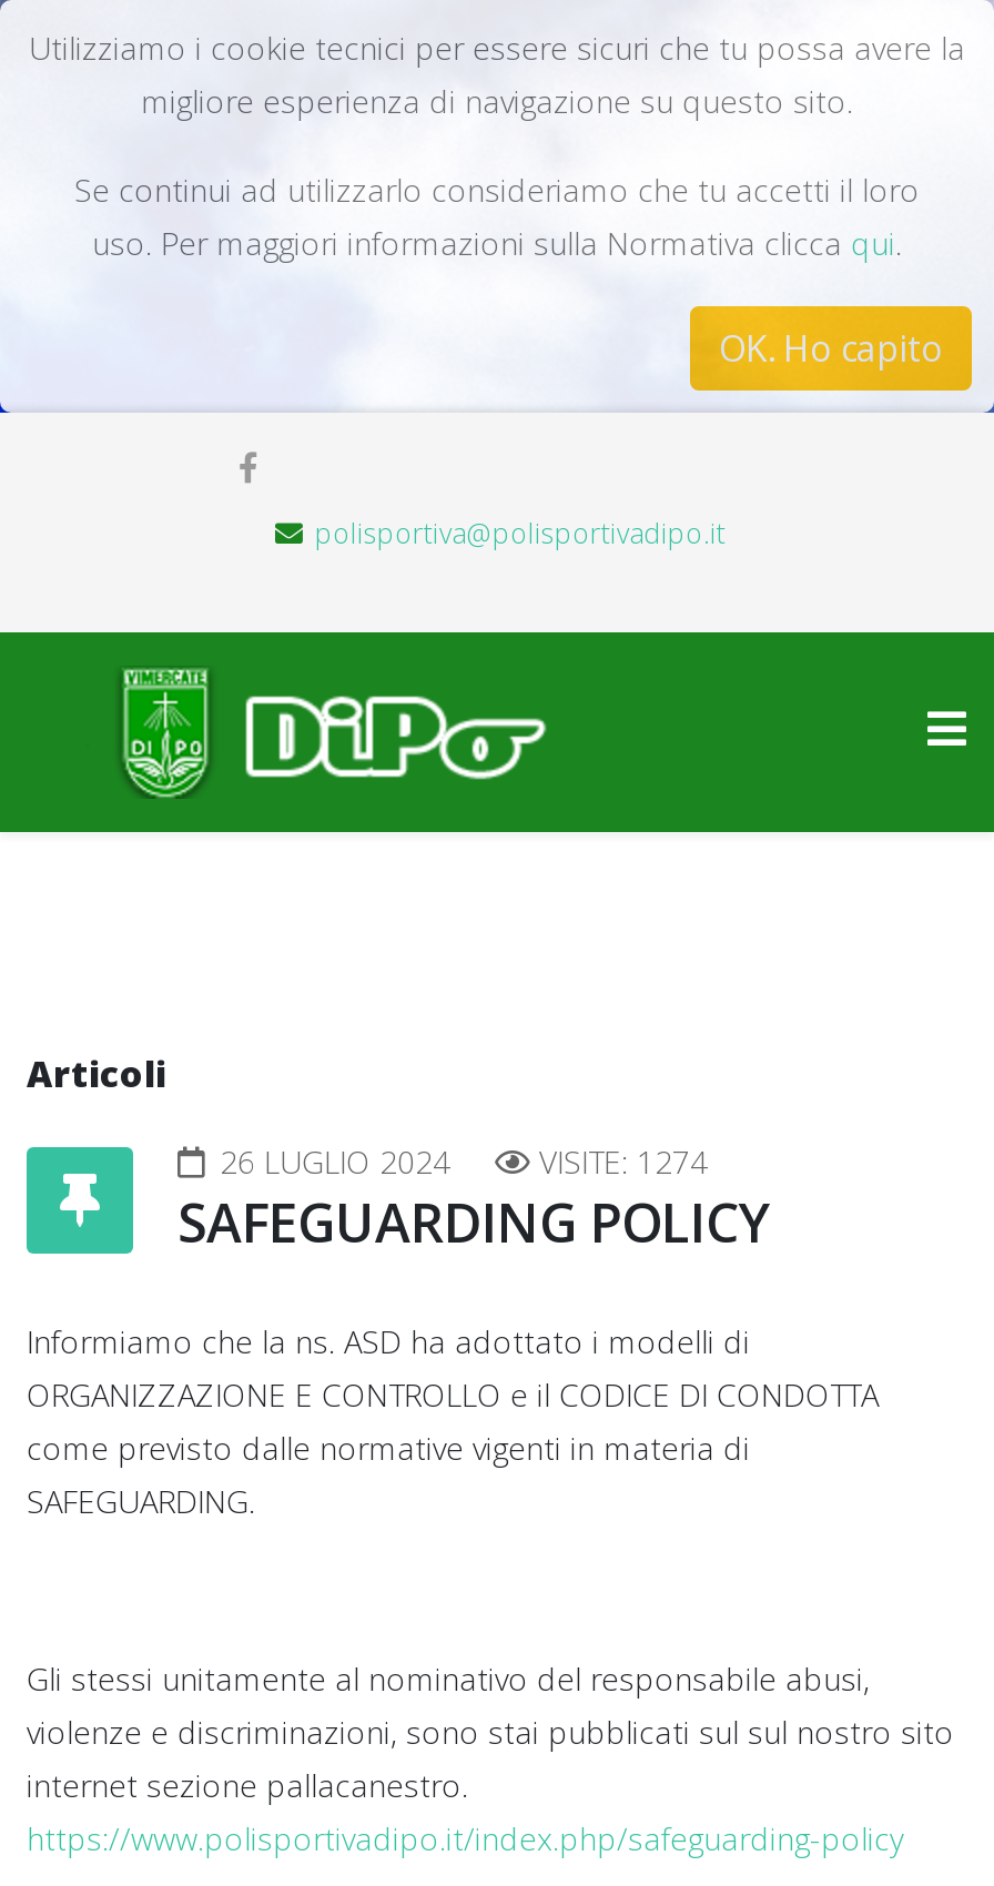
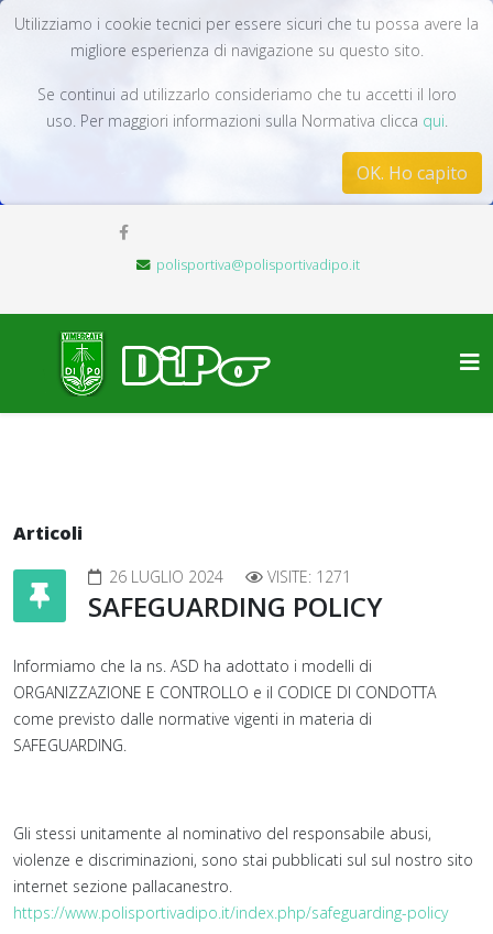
- VISITE: 1274
+ VISITE: 1271
